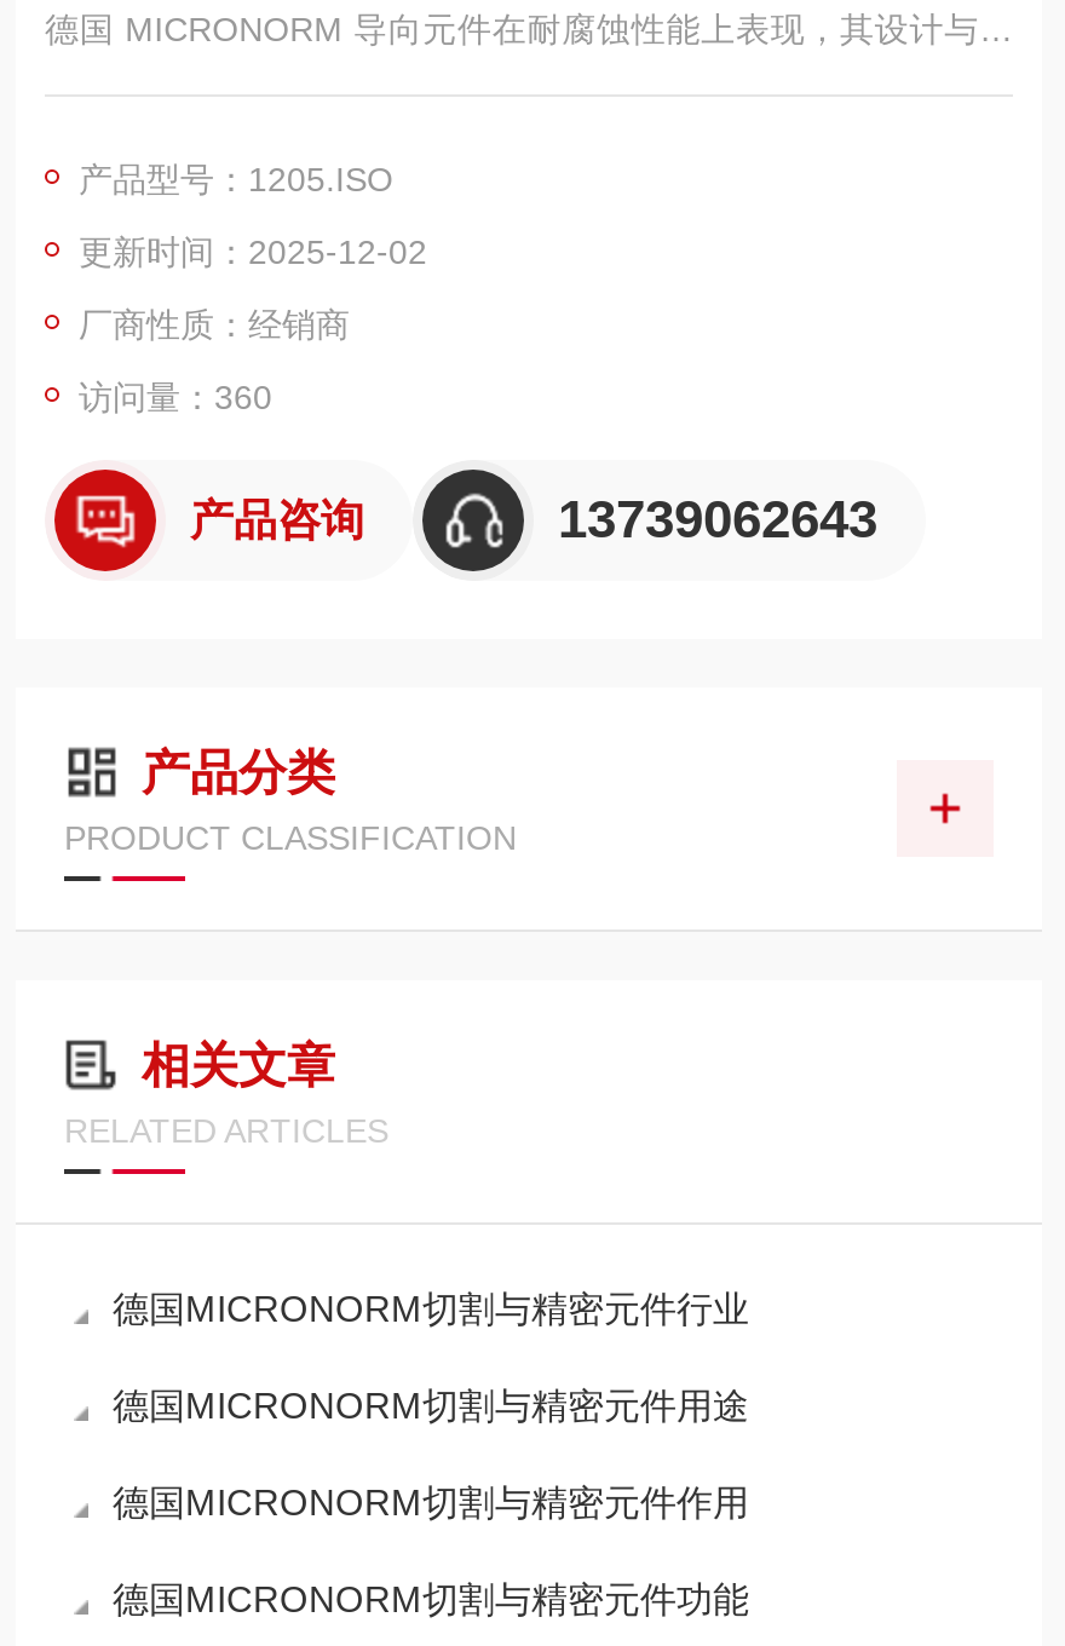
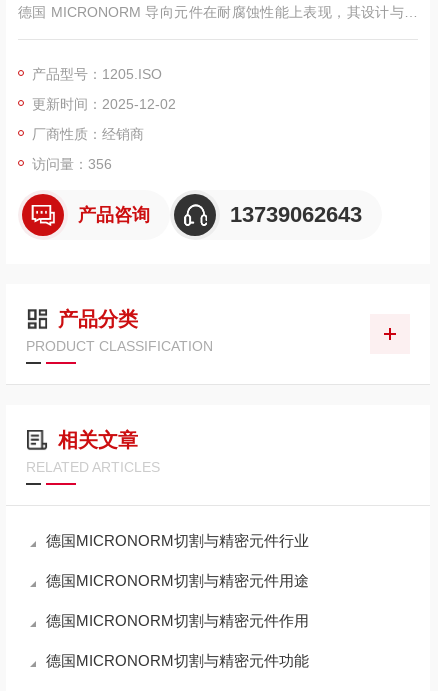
- 访问量：360
+ 访问量：356
